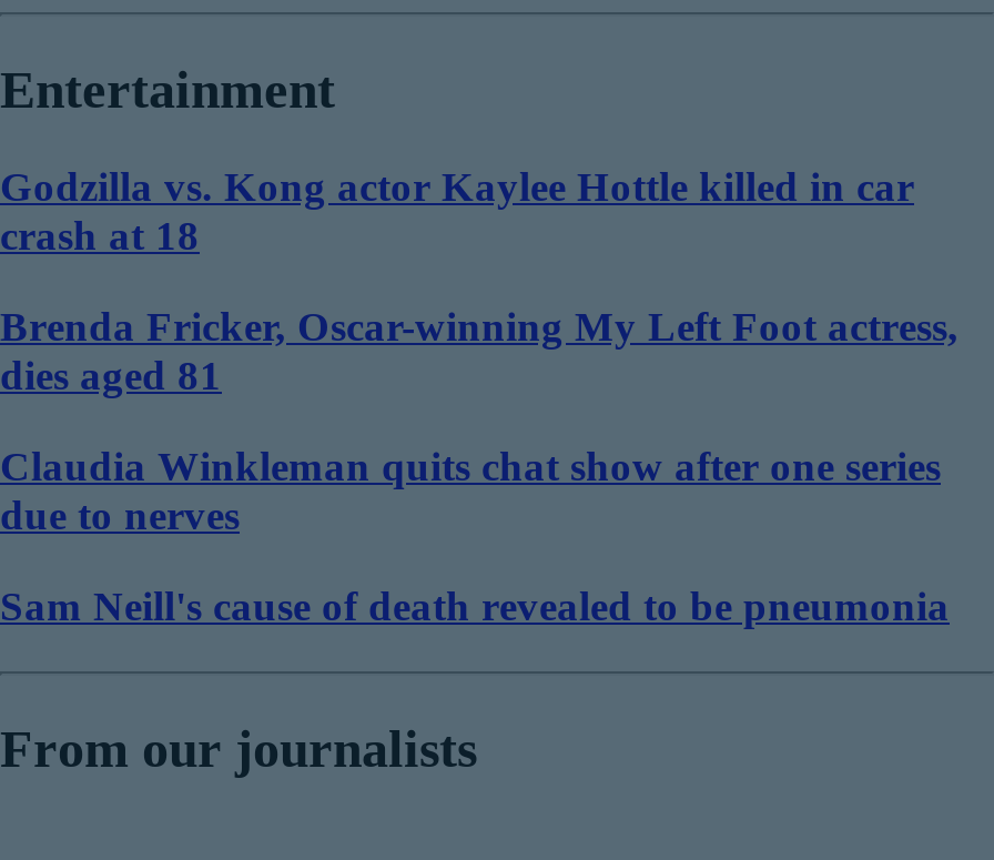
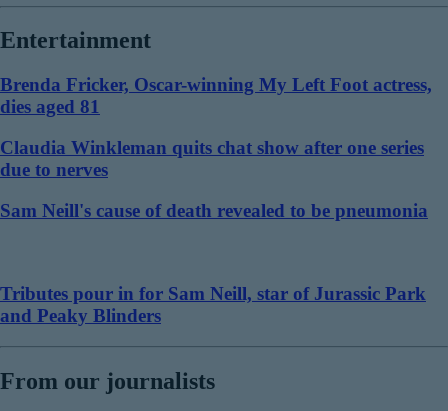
- Godzilla vs. Kong actor Kaylee Hottle killed in car
- crash at 18

moved up: Brenda Fricker, Oscar-winning My Left Foot actress, | dies aged 81 | Claudia Winkleman quits chat show after one series | due to nerves | Sam Neill's cause of death revealed to be pneumonia

+ Tributes pour in for Sam Neill, star of Jurassic Park
+ and Peaky Blinders
